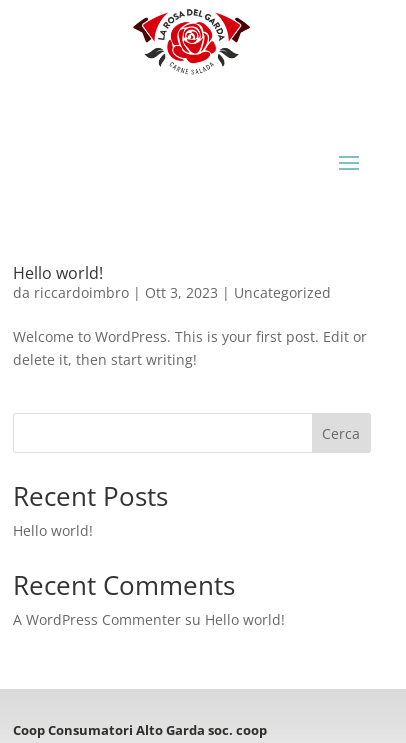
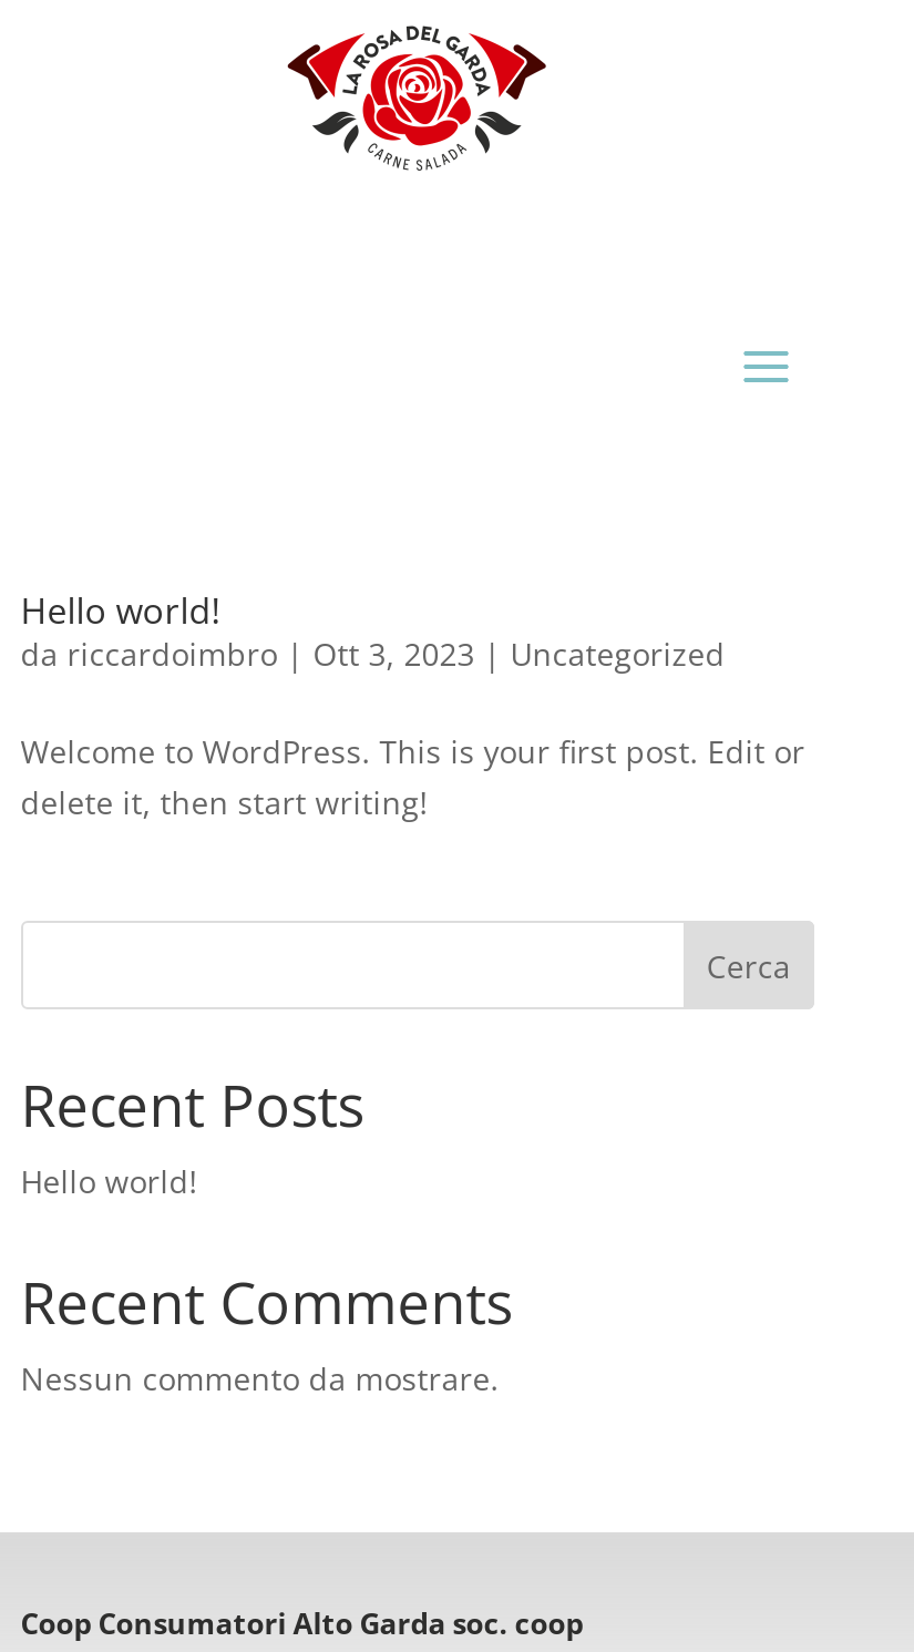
- A WordPress Commenter su Hello world!
+ Nessun commento da mostrare.
